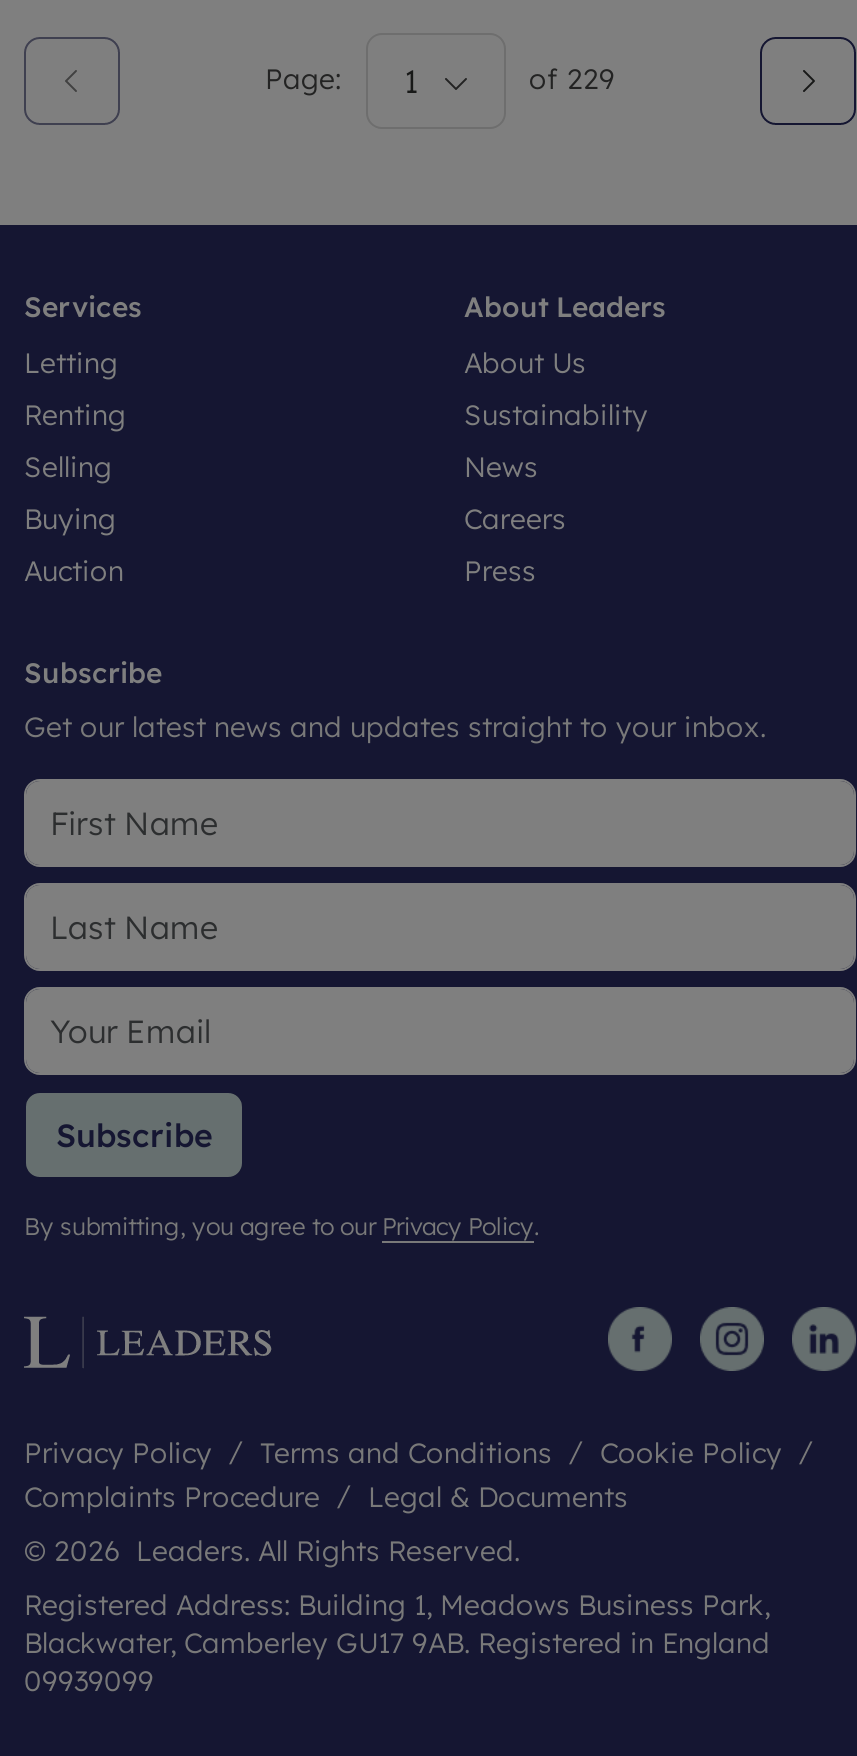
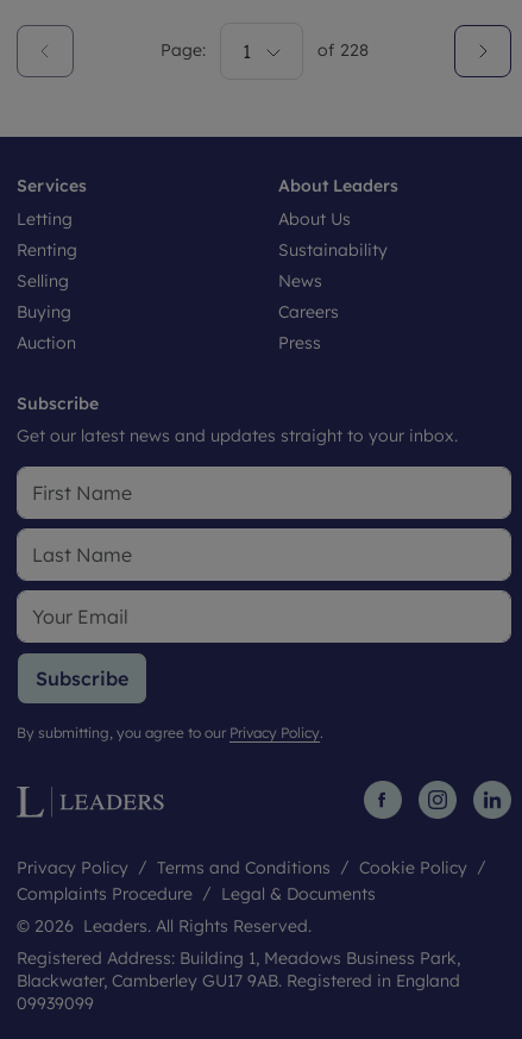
- of 229
+ of 228
